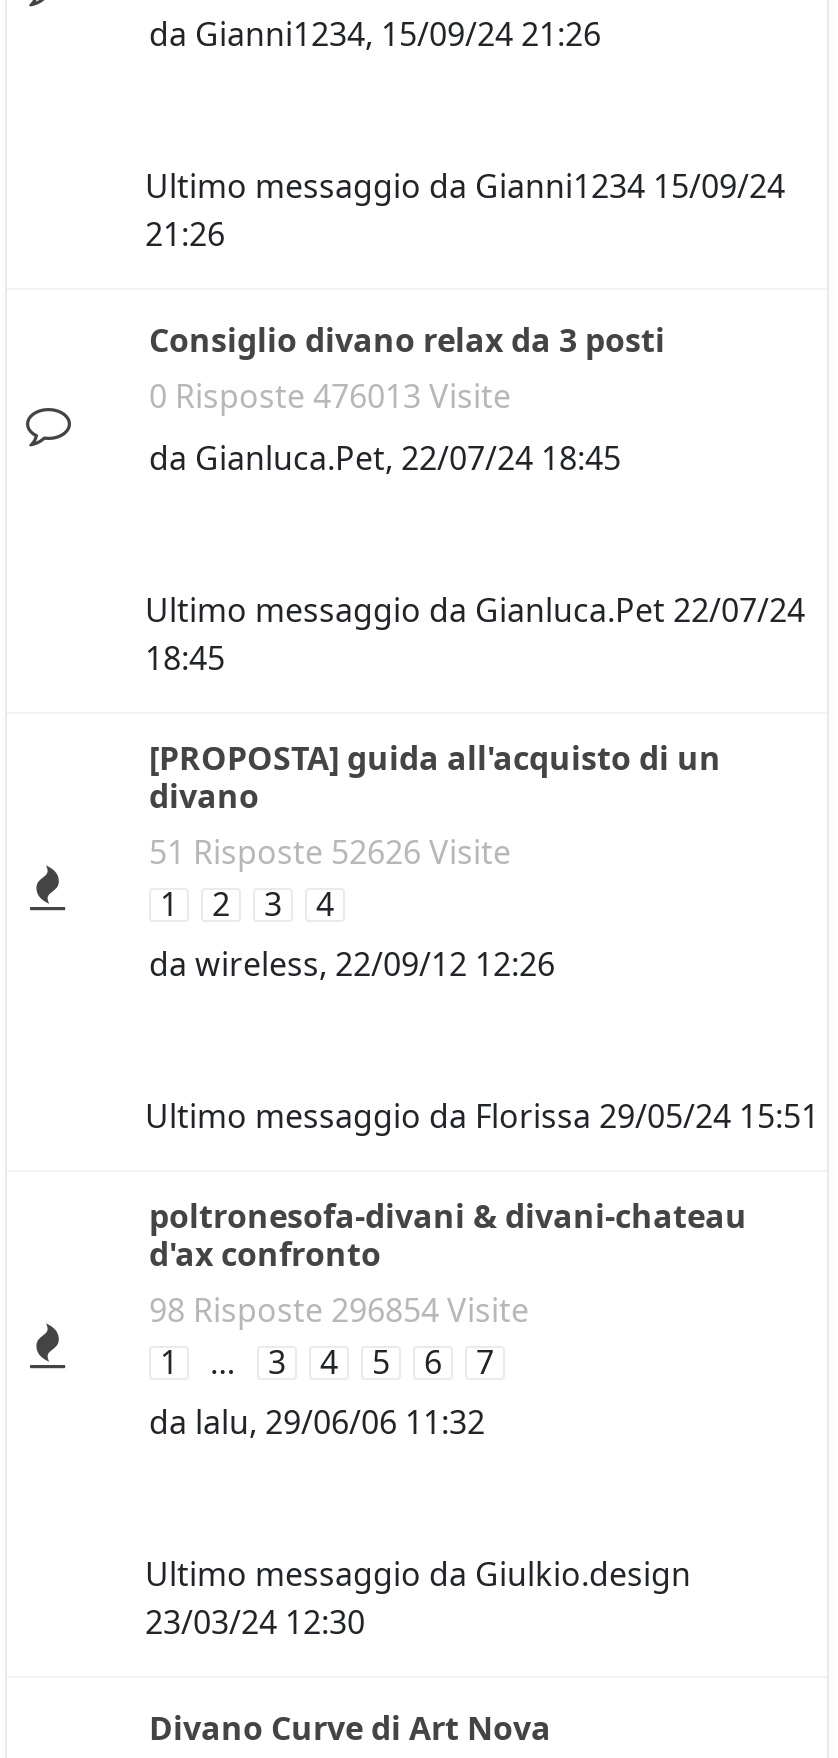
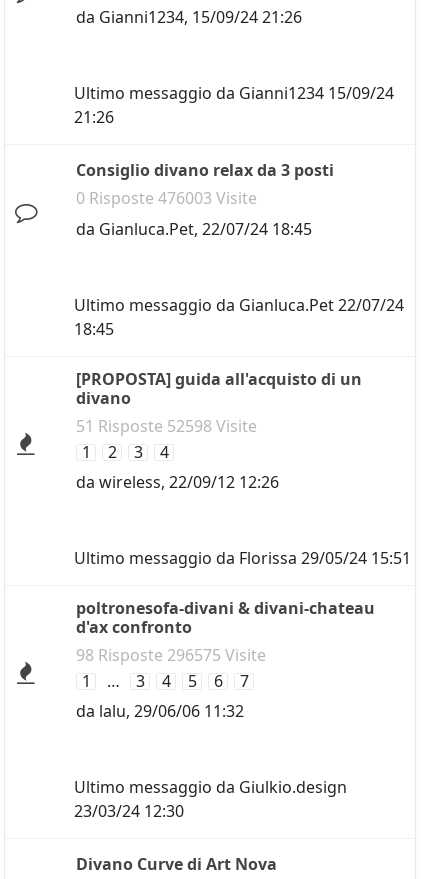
- 0 Risposte 476013 Visite
+ 0 Risposte 476003 Visite

- 51 Risposte 52626 Visite
+ 51 Risposte 52598 Visite

- 98 Risposte 296854 Visite
+ 98 Risposte 296575 Visite
